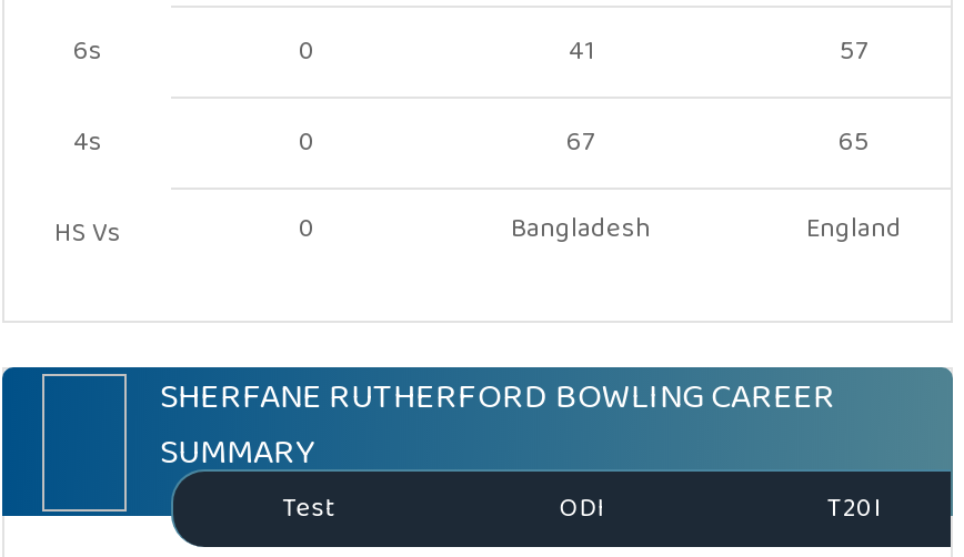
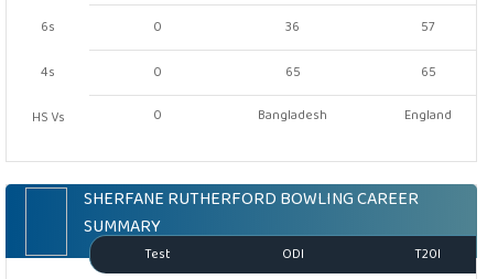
- 41
+ 36

- 67
+ 65
